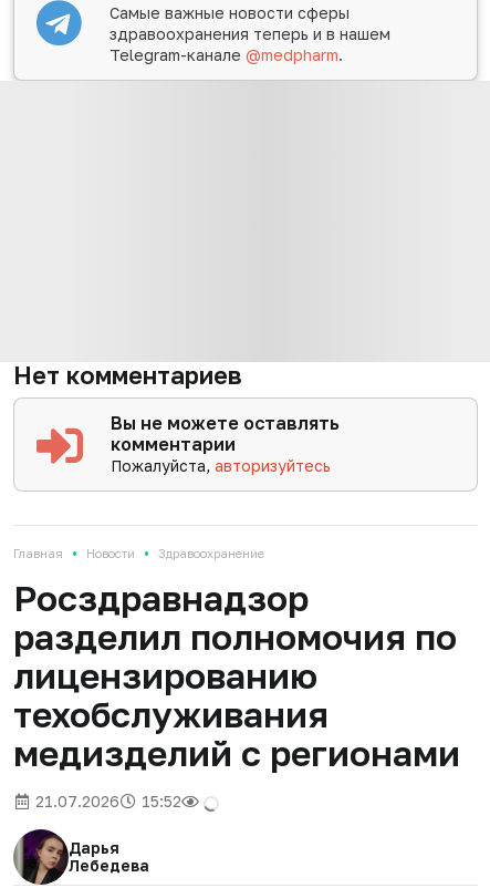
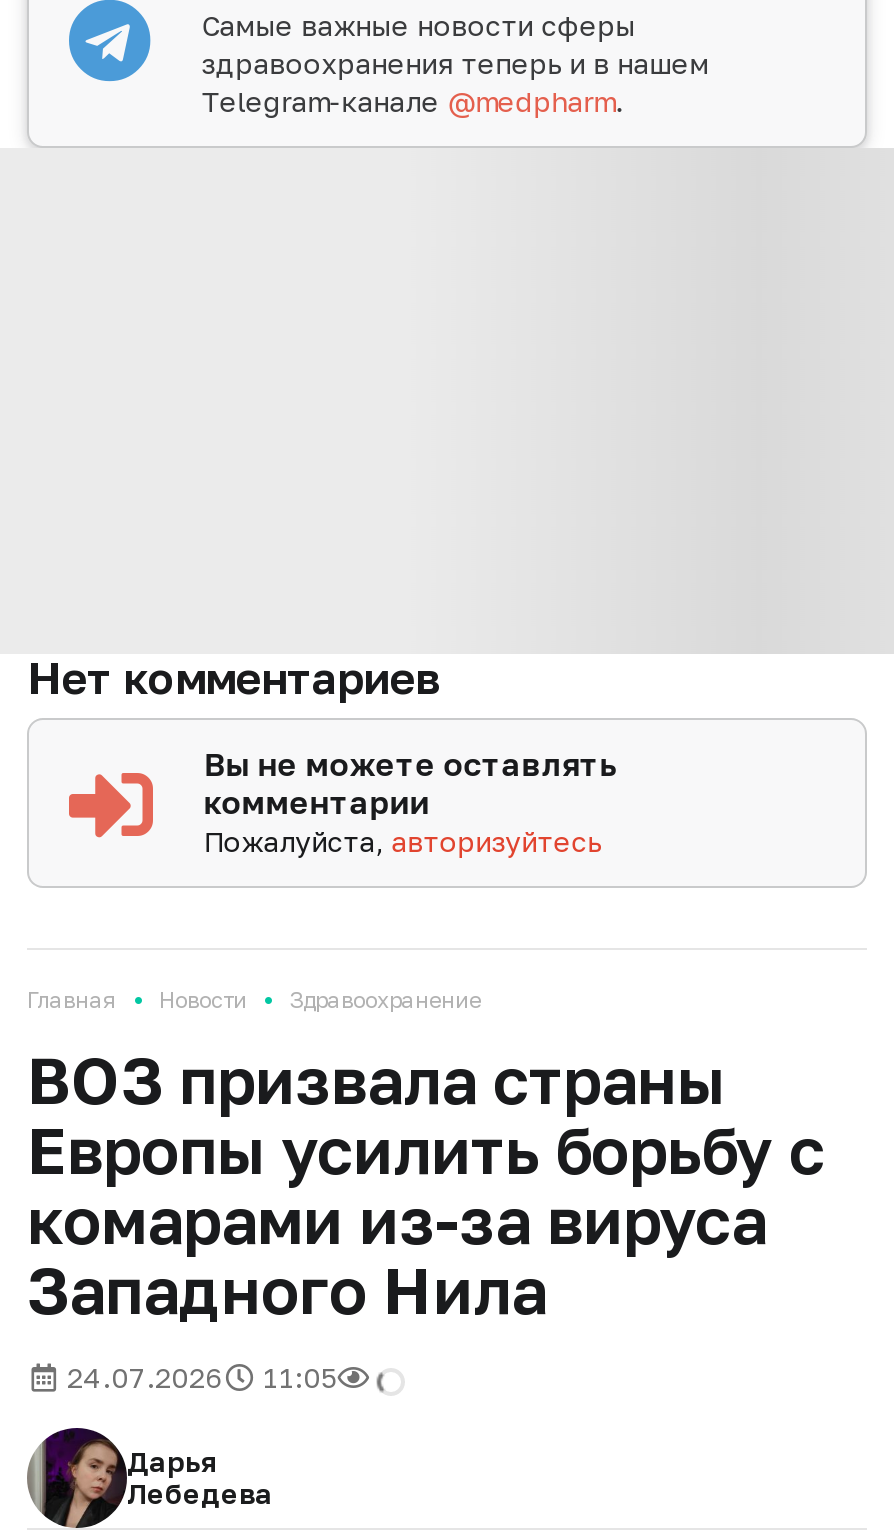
- Росздравнадзор
- разделил полномочия по
- лицензированию
- техобслуживания
- медизделий с регионами
- 21.07.2026
- 15:52
+ ВОЗ призвала страны
+ Европы усилить борьбу с
+ комарами из-за вируса
+ Западного Нила
+ 24.07.2026
+ 11:05
